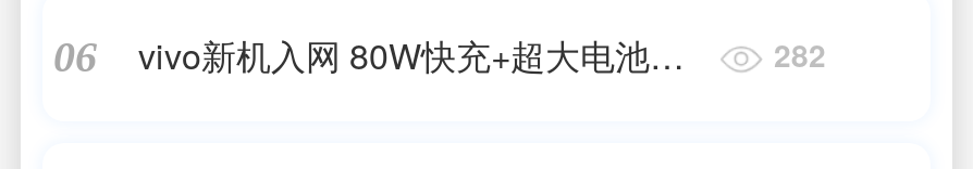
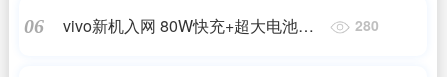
- 282
+ 280
